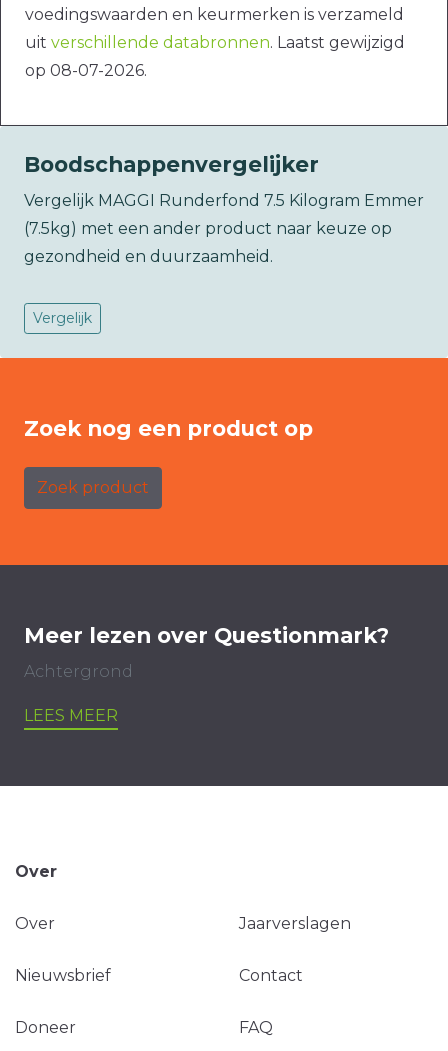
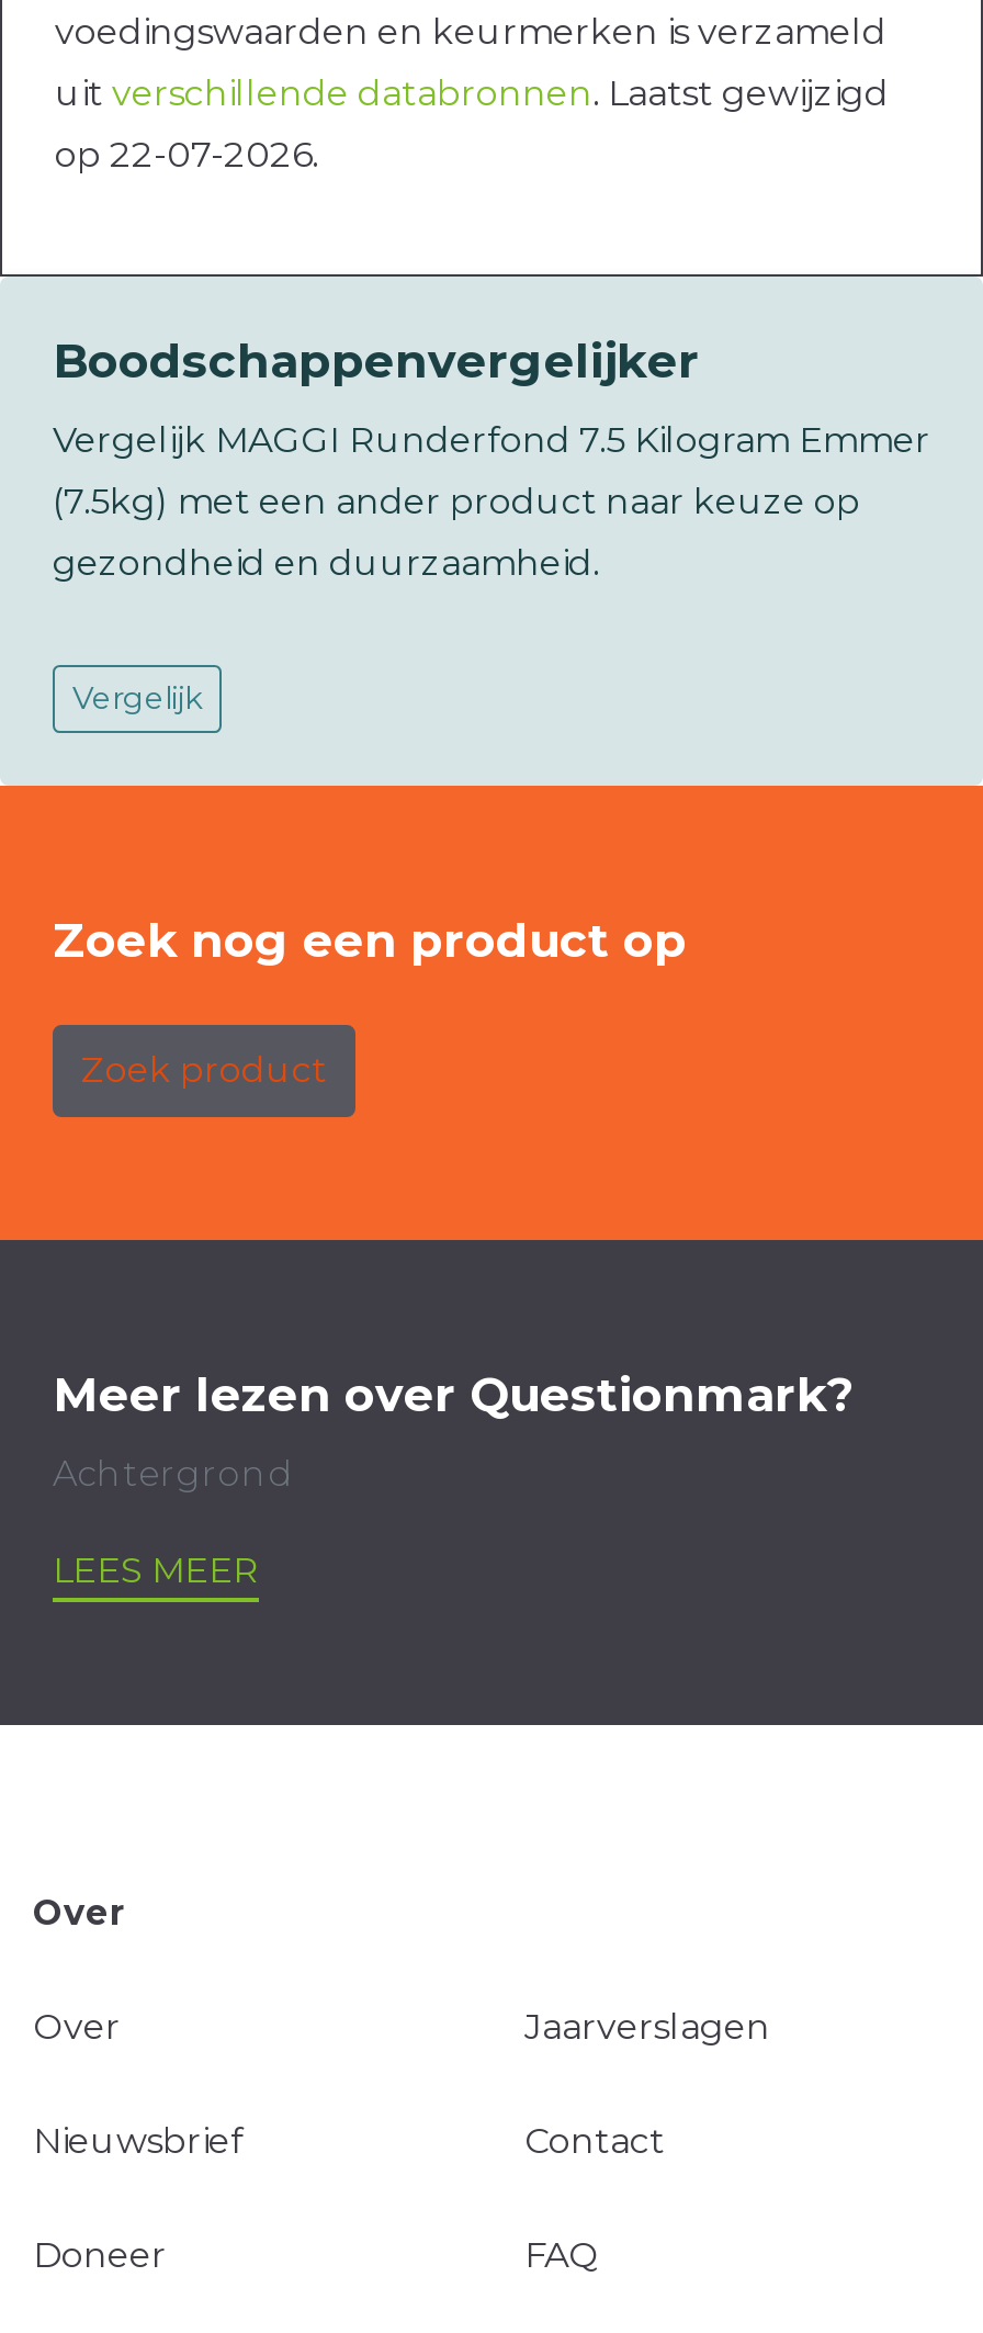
- op 08-07-2026.
+ op 22-07-2026.
